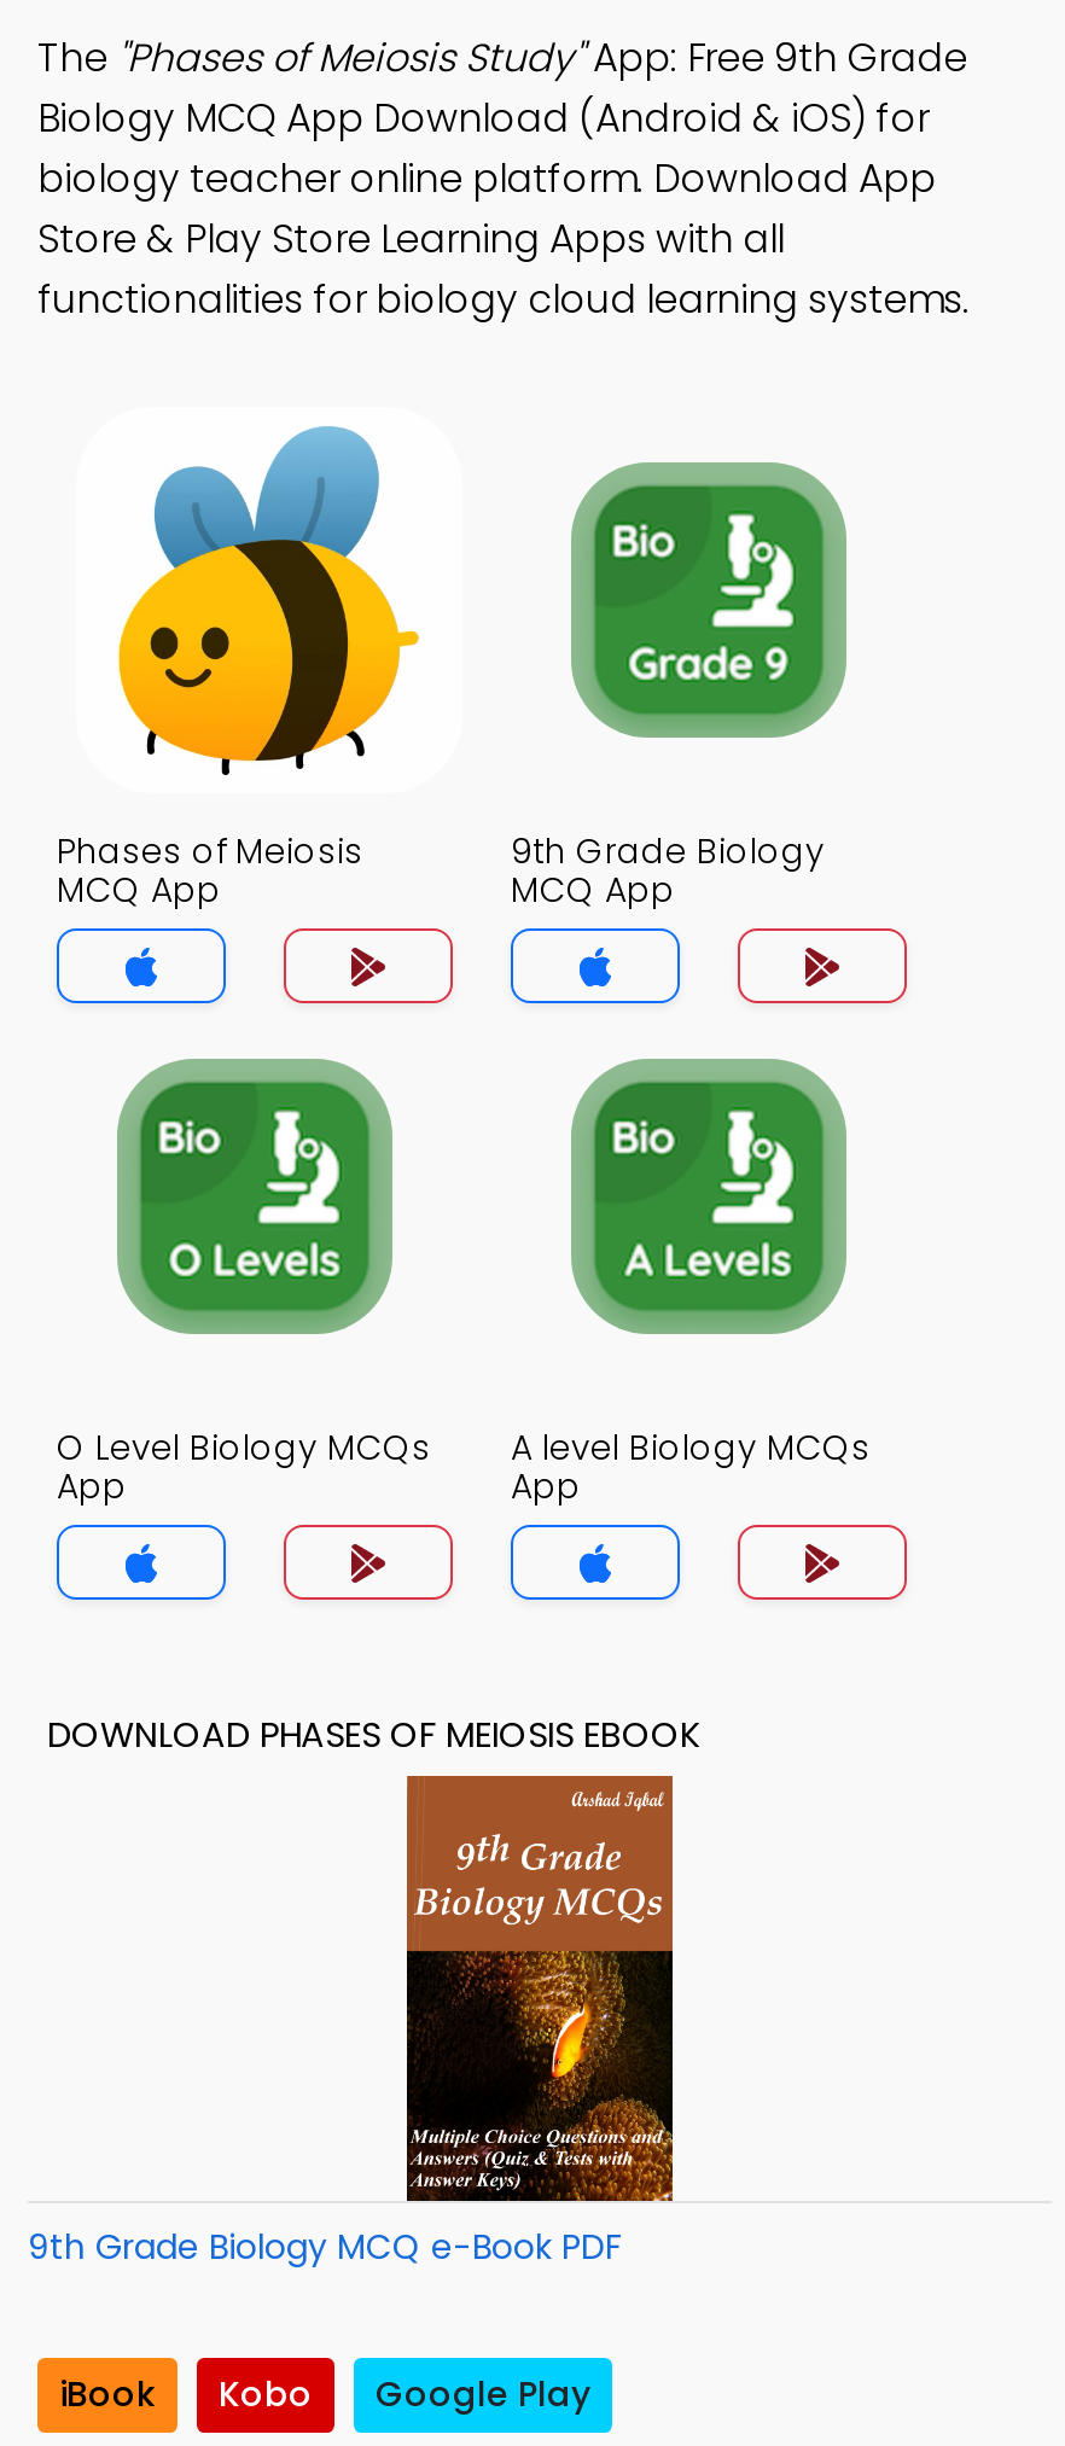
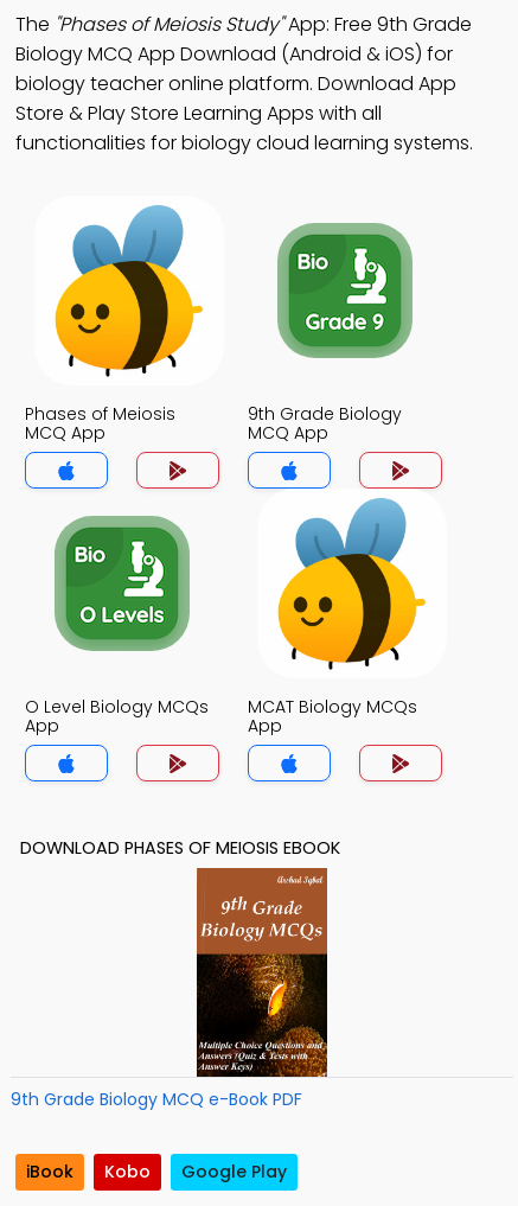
- [image]
- A level Biology MCQs
+ [image]
+ MCAT Biology MCQs
